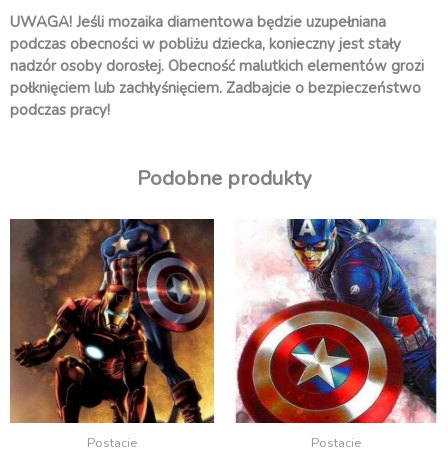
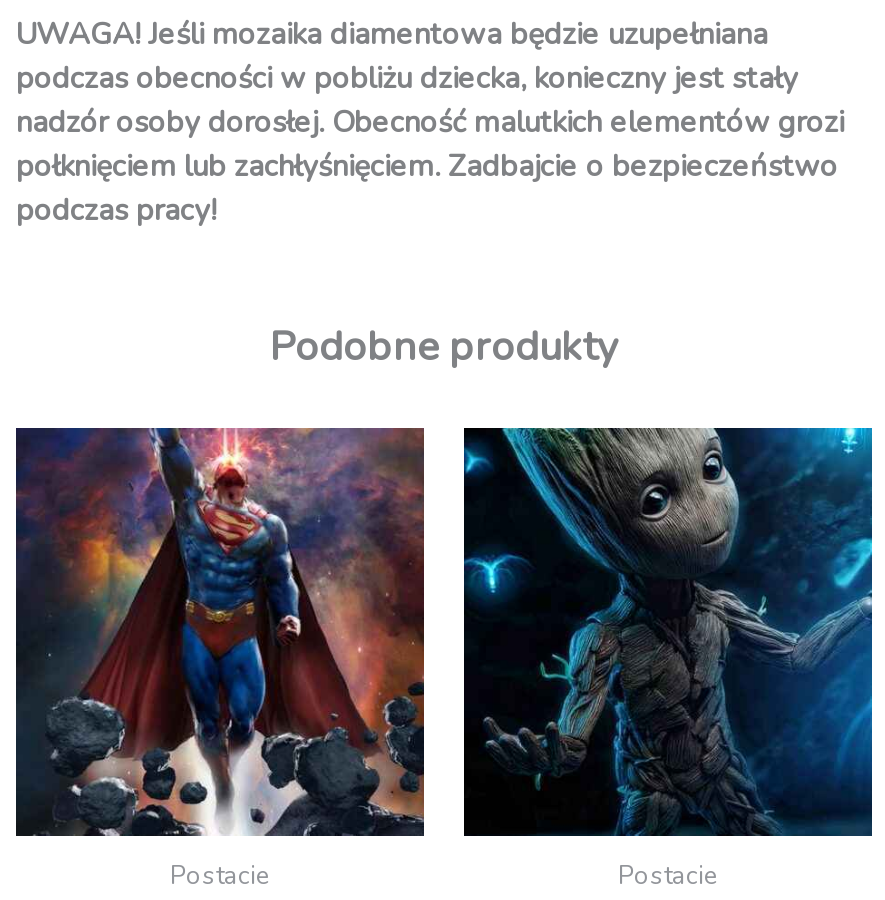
- [image]
+ [image]

- [image]
+ [image]
